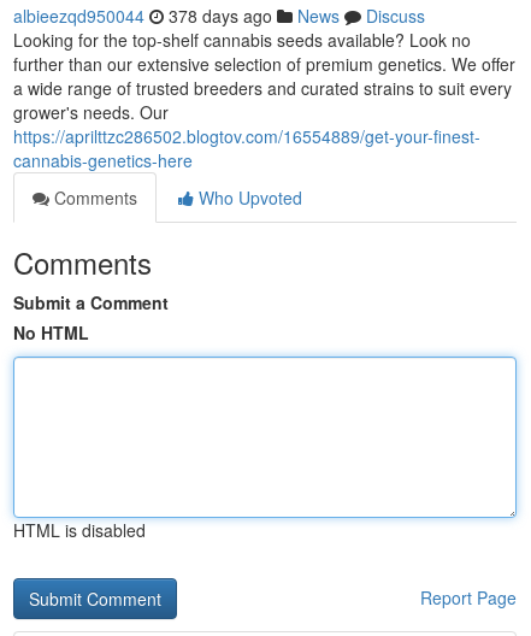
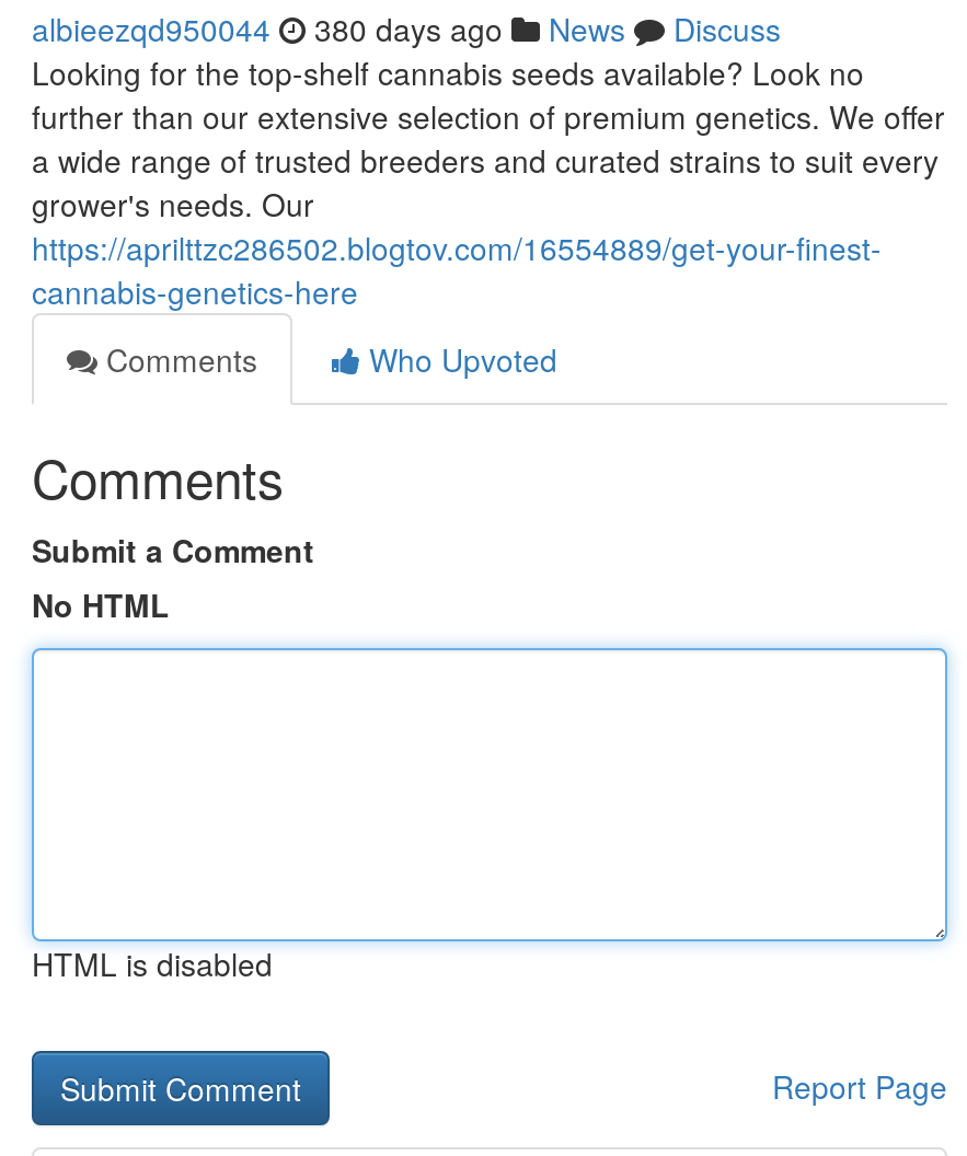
- albieezqd950044 378 days ago News Discuss
+ albieezqd950044 380 days ago News Discuss
